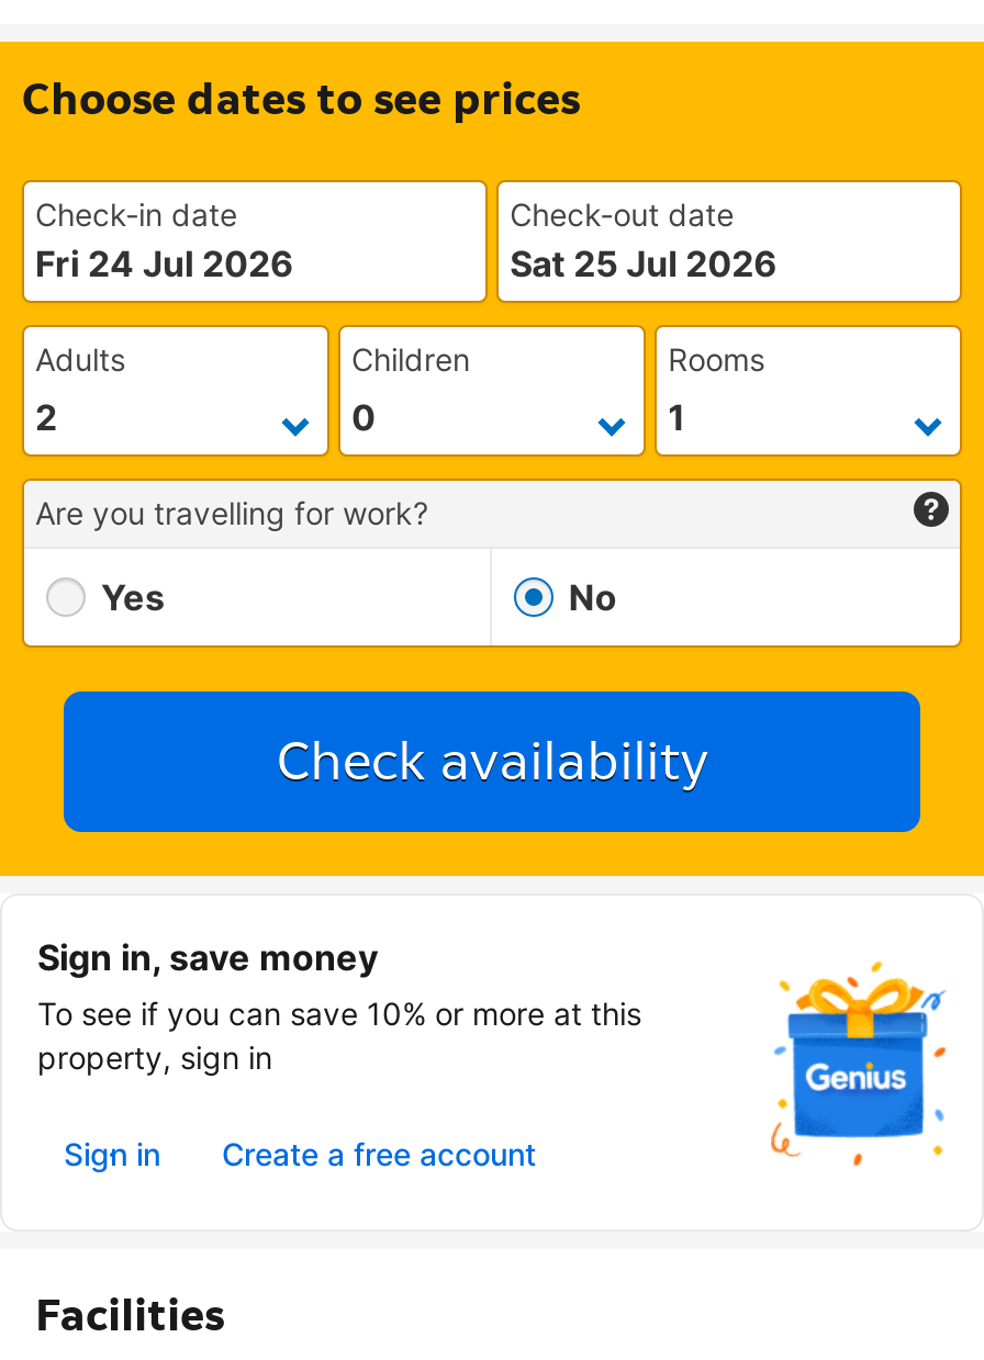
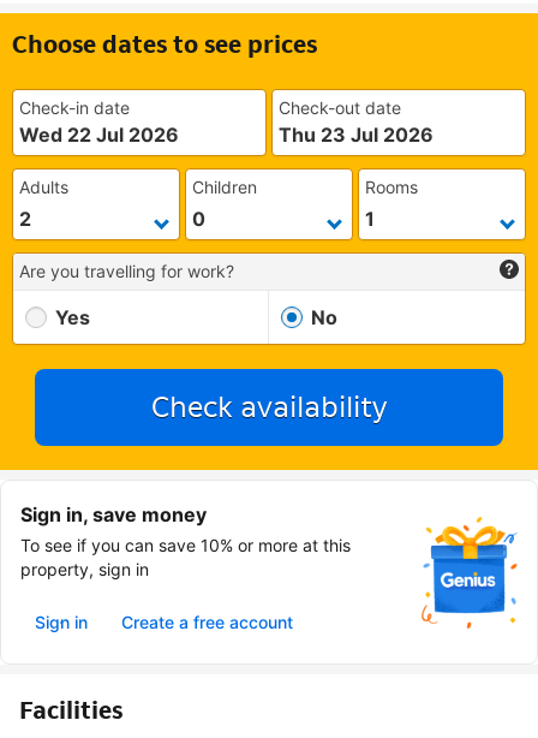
- Fri 24 Jul 2026
+ Wed 22 Jul 2026

- Sat 25 Jul 2026
+ Thu 23 Jul 2026
